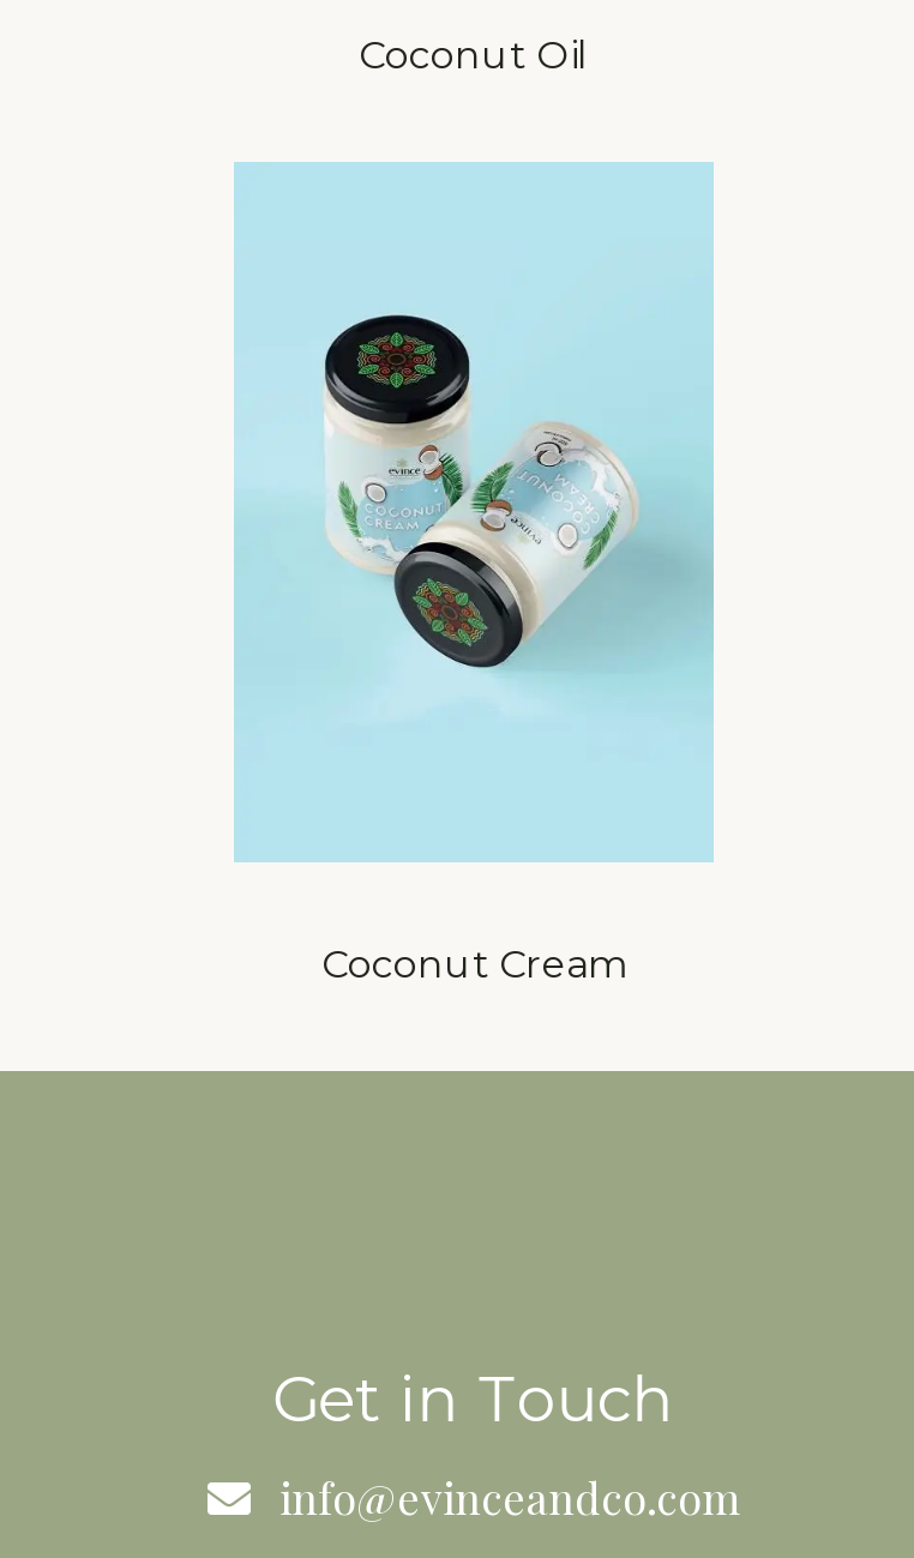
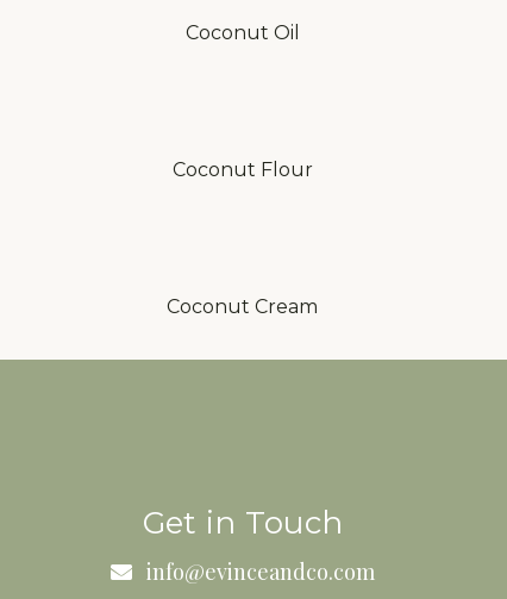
+ Coconut Flour

- [image]
